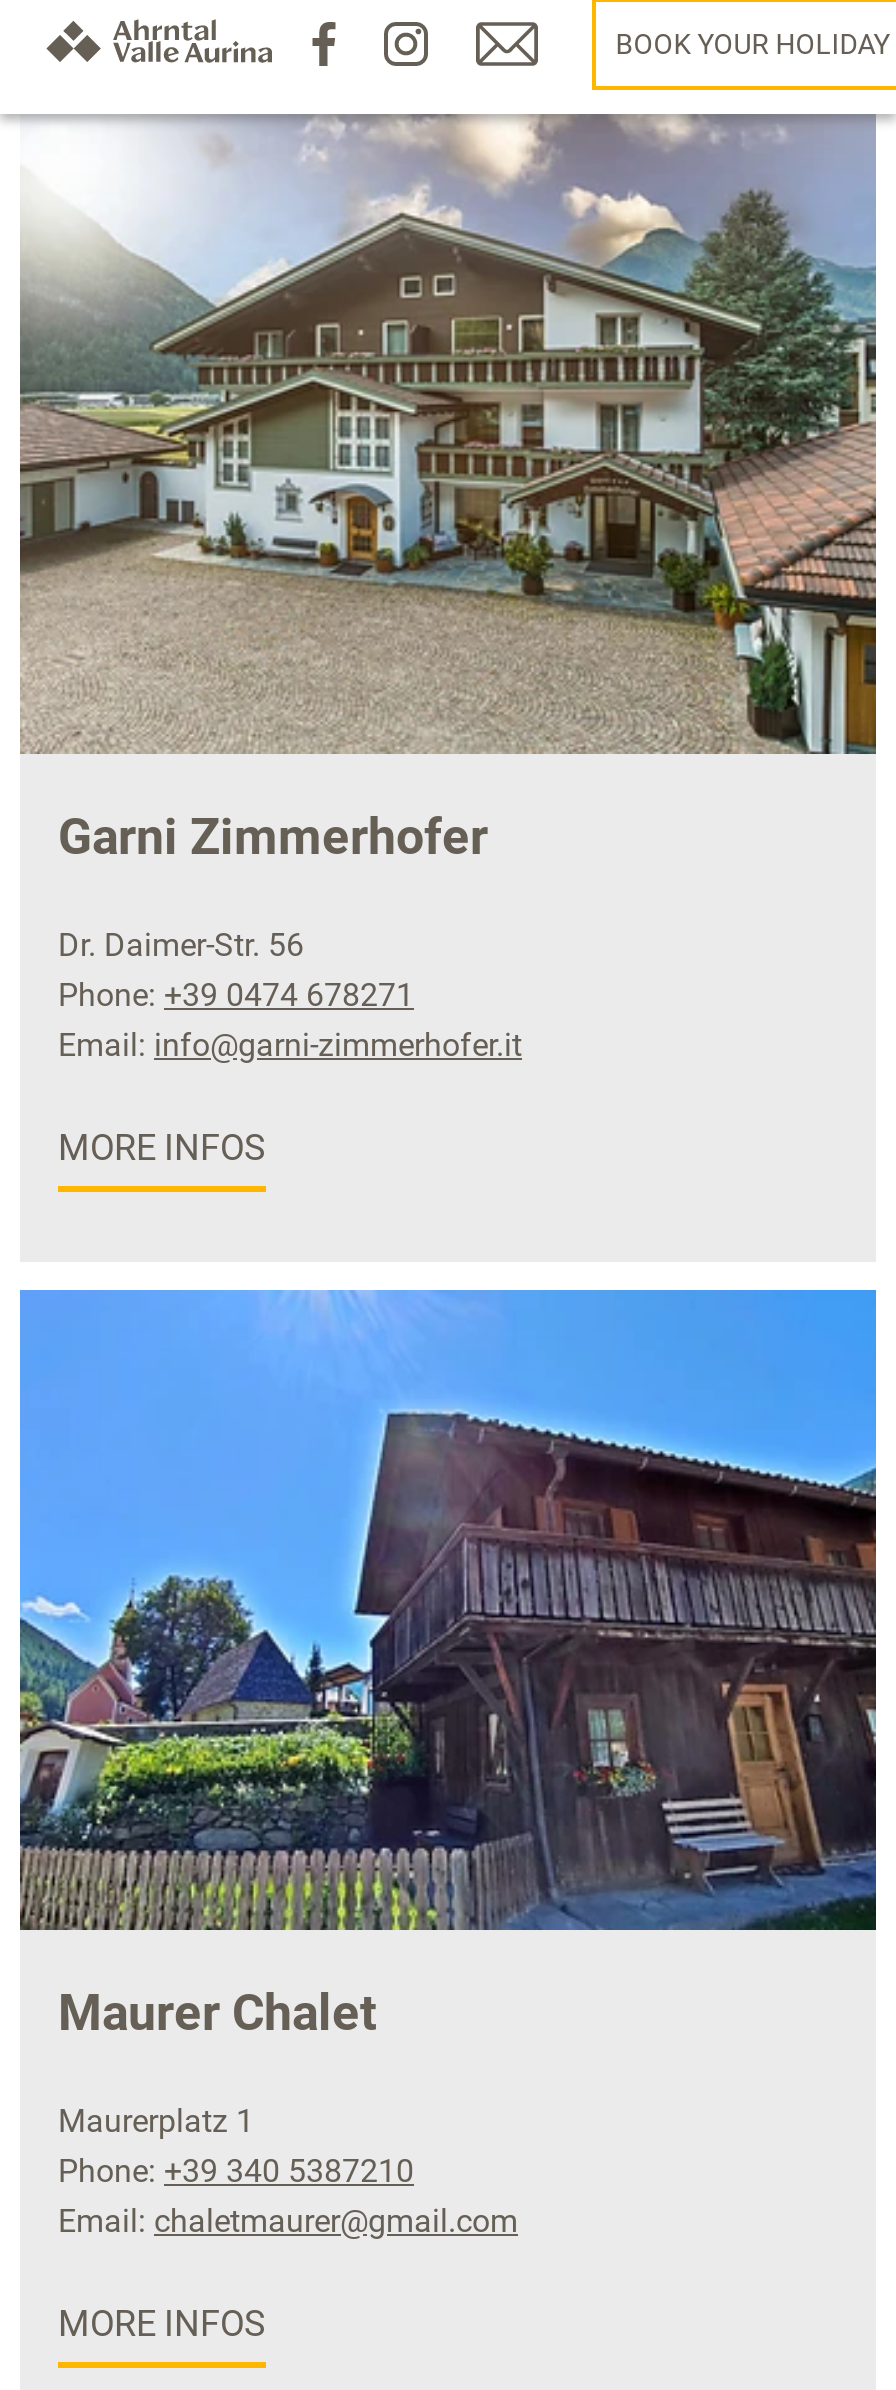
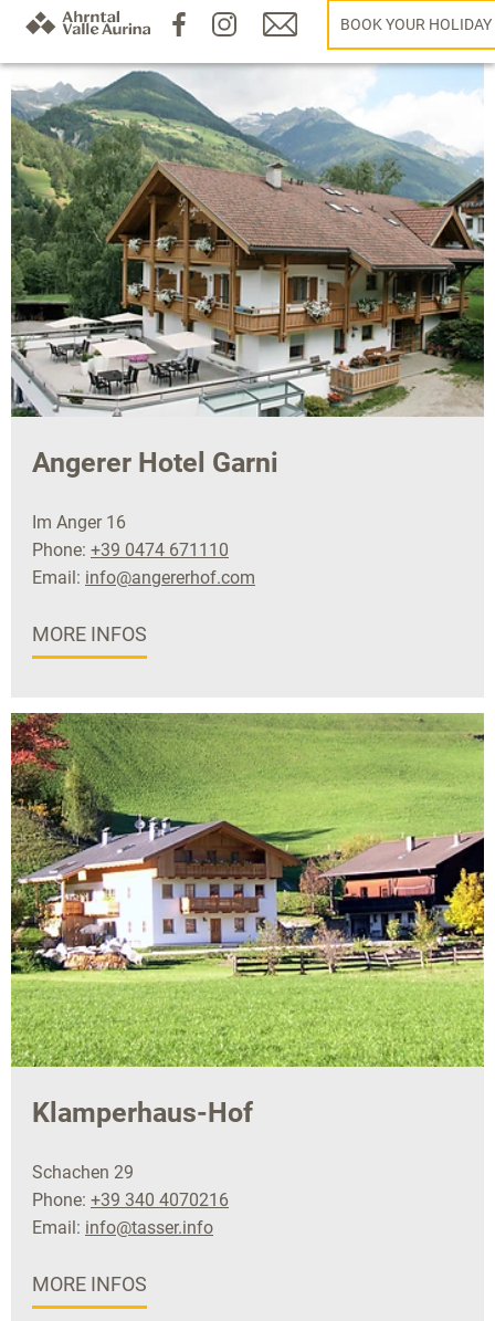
- [image]
- Garni Zimmerhofer
+ [image]
+ Angerer Hotel Garni

- Dr. Daimer-Str. 56
- Phone: +39 0474 678271
- Email: info@garni-zimmerhofer.it
+ Im Anger 16
+ Phone: +39 0474 671110
+ Email: info@angererhof.com

- [image]
- Maurer Chalet
+ [image]
+ Klamperhaus-Hof

- Maurerplatz 1
- Phone: +39 340 5387210
- Email: chaletmaurer@gmail.com
+ Schachen 29
+ Phone: +39 340 4070216
+ Email: info@tasser.info
